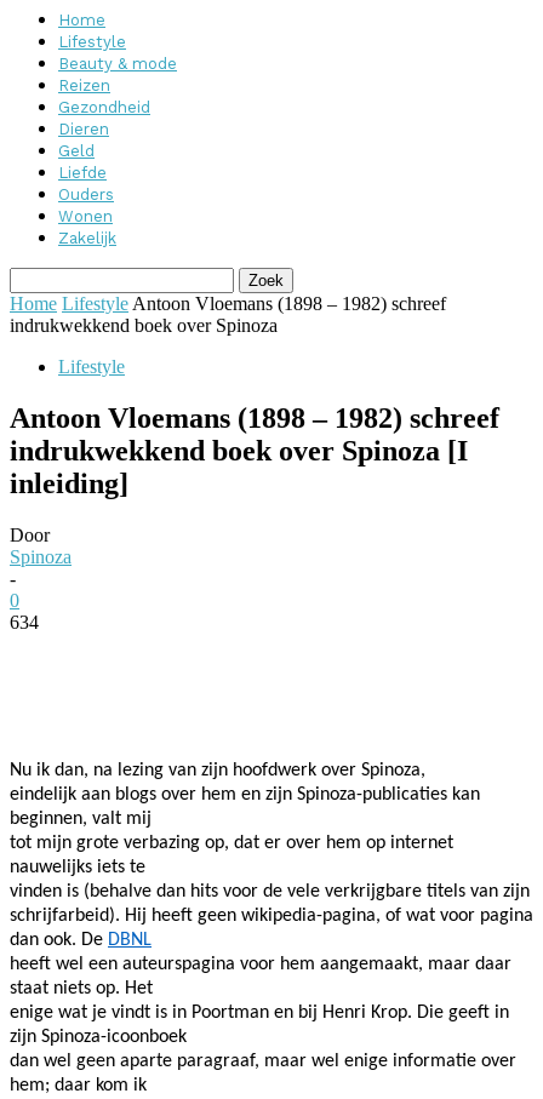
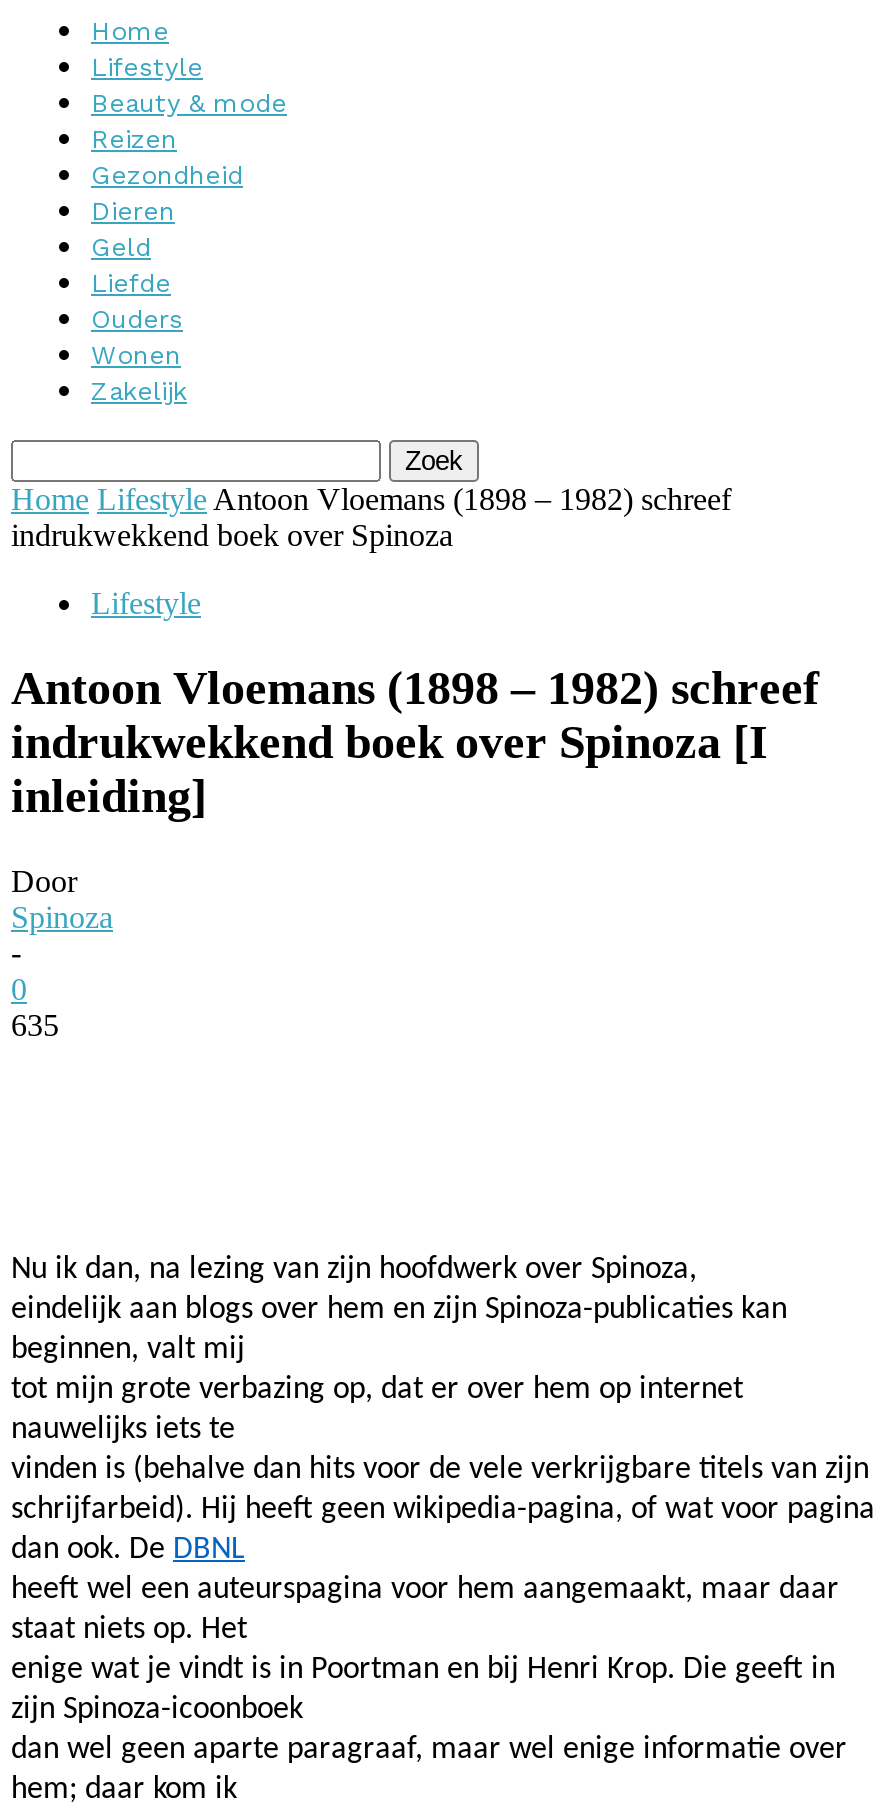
- 634
+ 635
